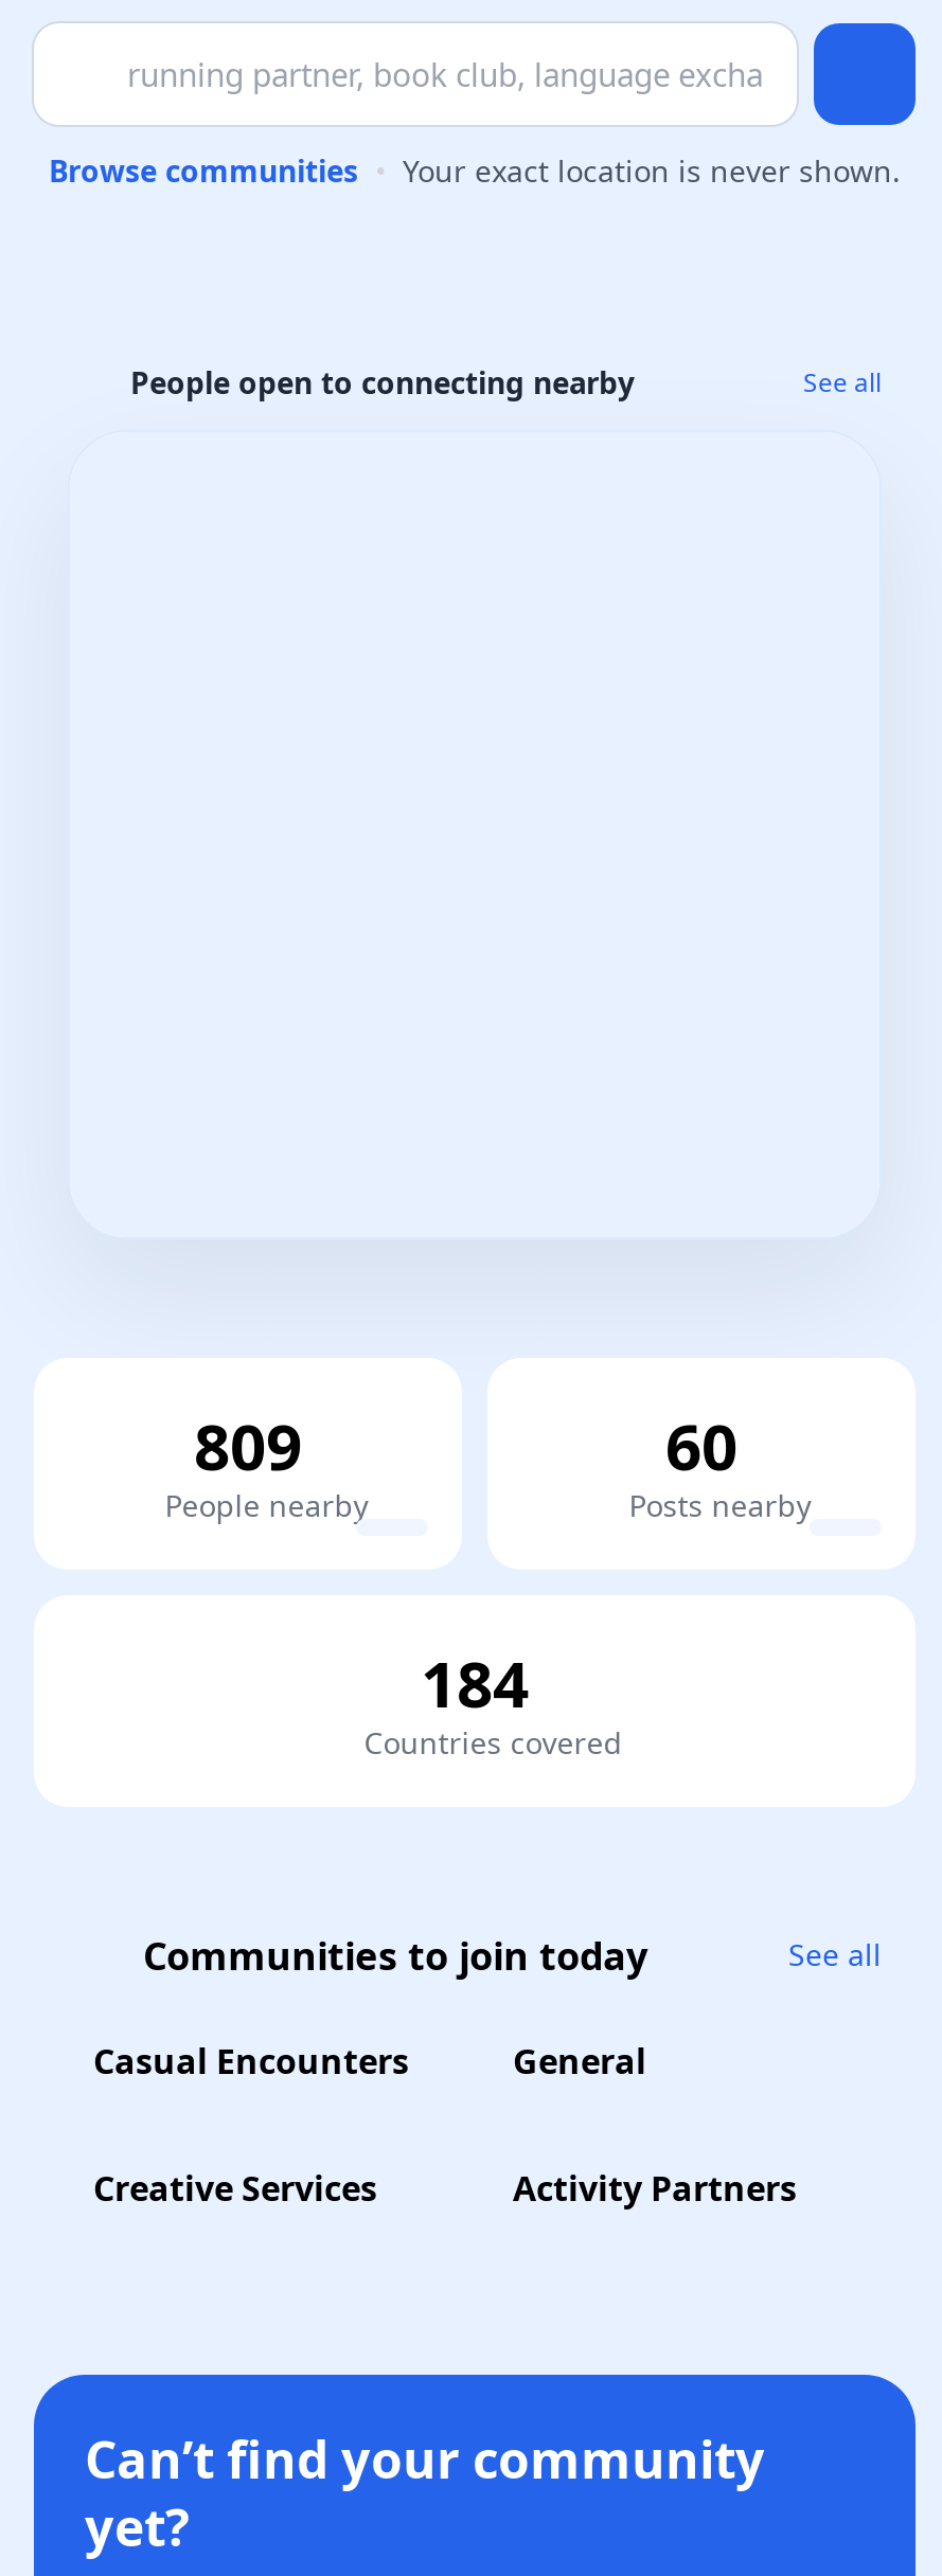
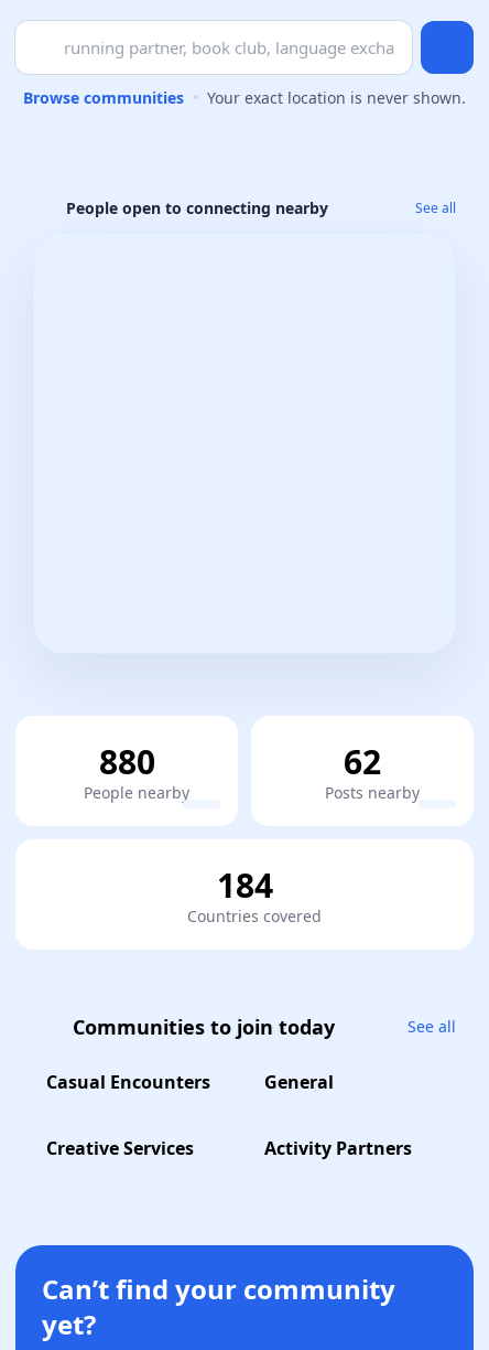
- 809
+ 880

- 60
+ 62
